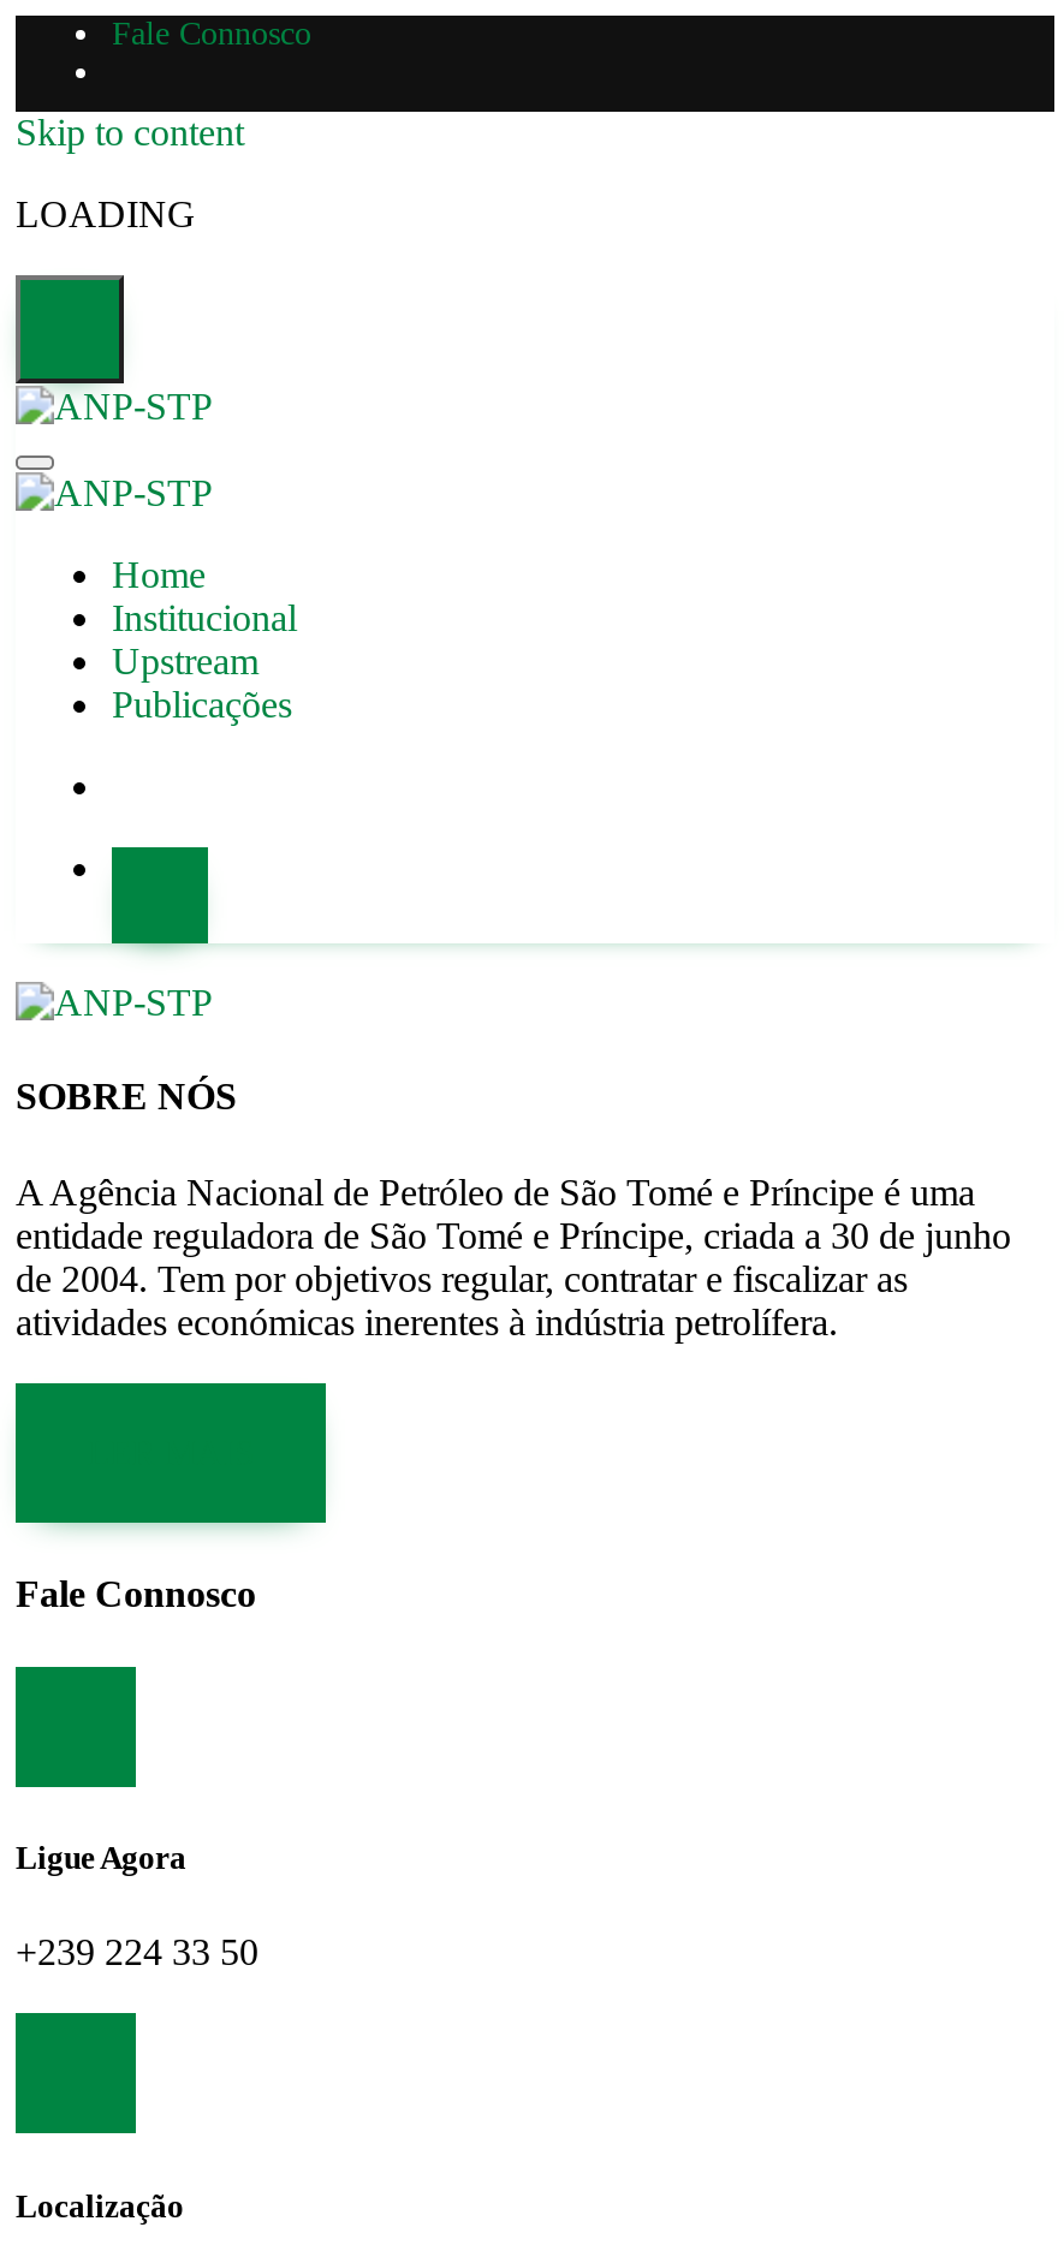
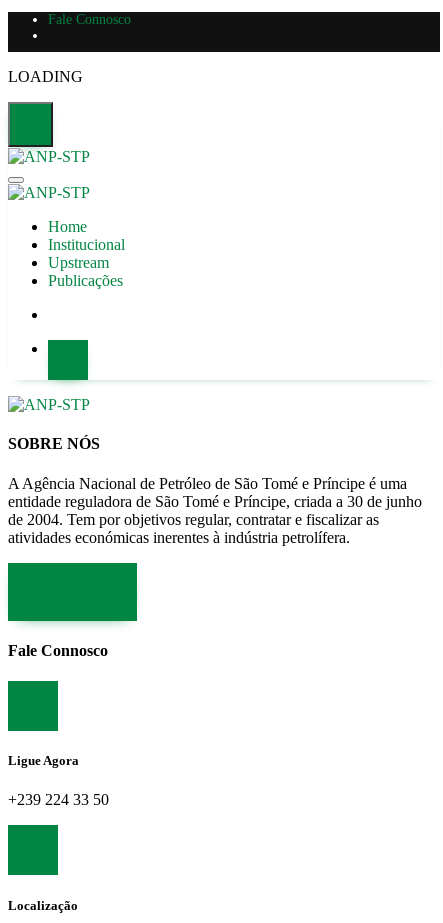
- Skip to content
